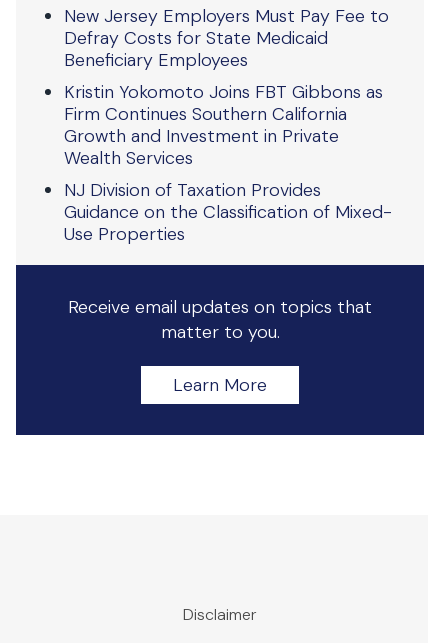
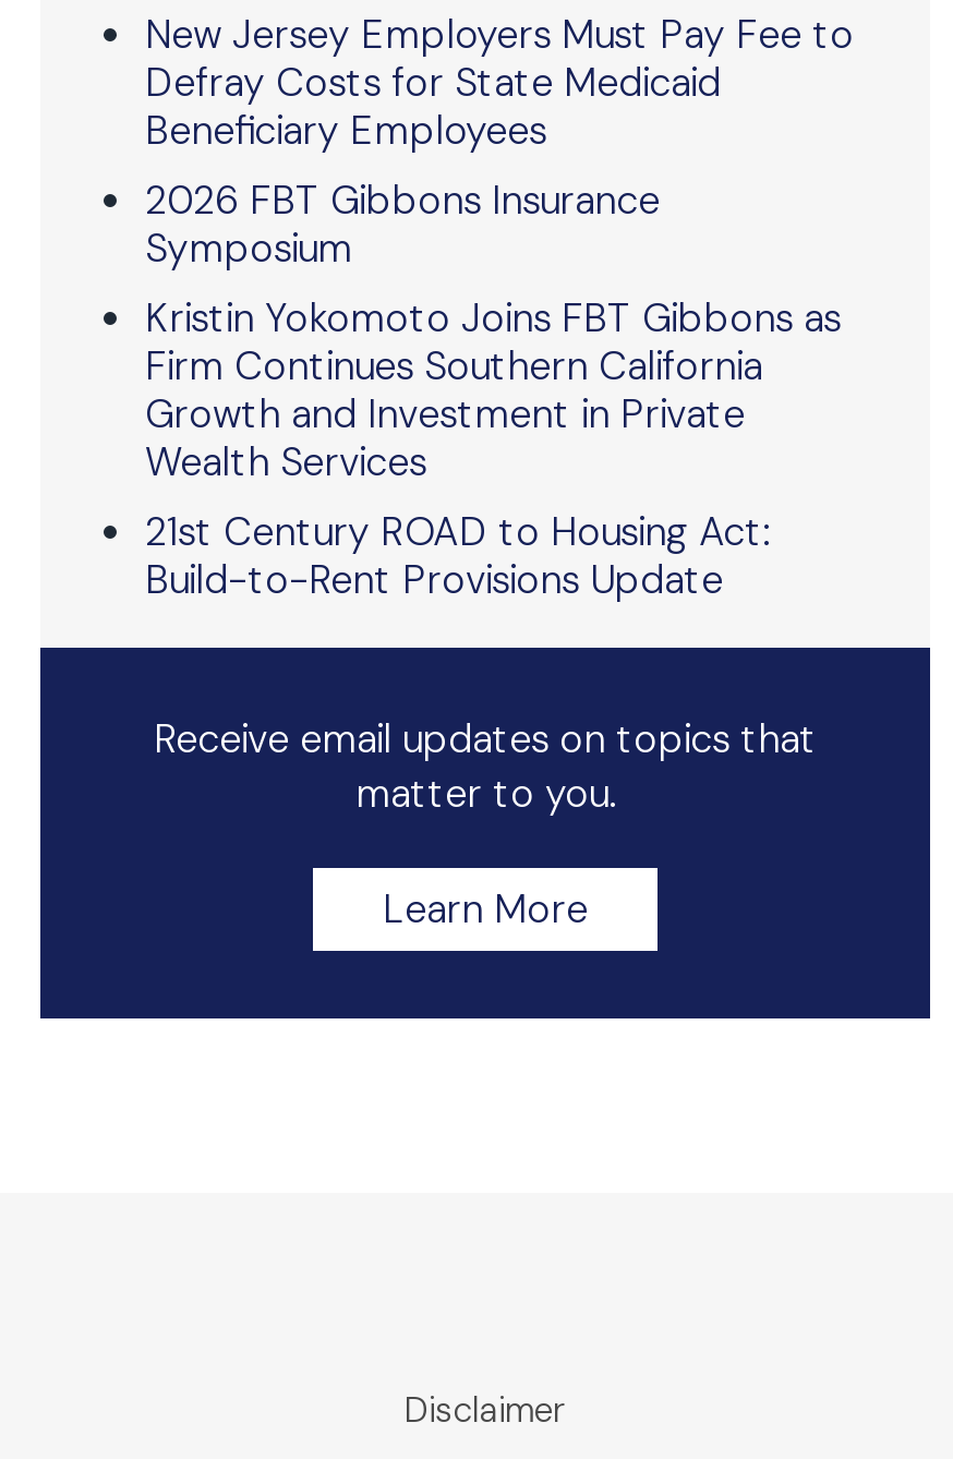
+ 2026 FBT Gibbons Insurance
+ Symposium

moved down: Kristin Yokomoto Joins FBT Gibbons as | Firm Continues Southern California | Growth and Investment in Private | Wealth Services

- NJ Division of Taxation Provides
- Guidance on the Classification of Mixed-
- Use Properties
+ 21st Century ROAD to Housing Act:
+ Build-to-Rent Provisions Update
